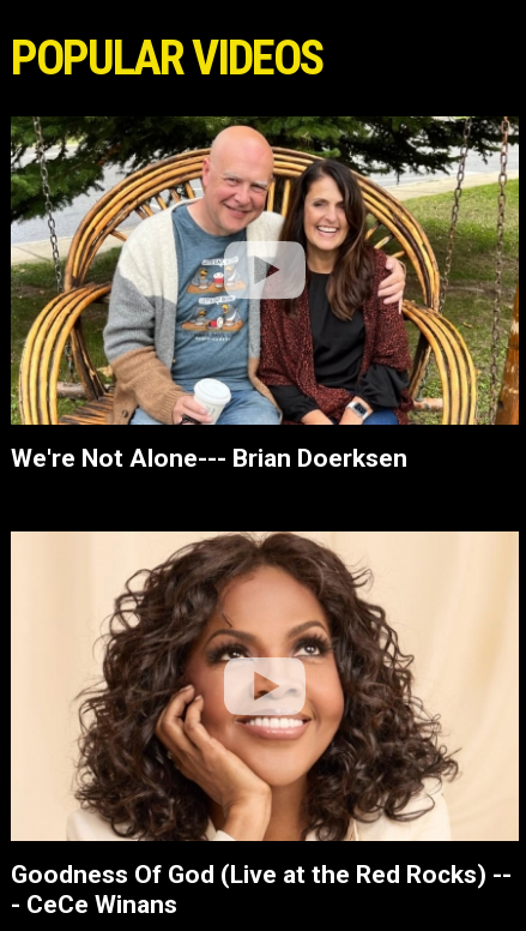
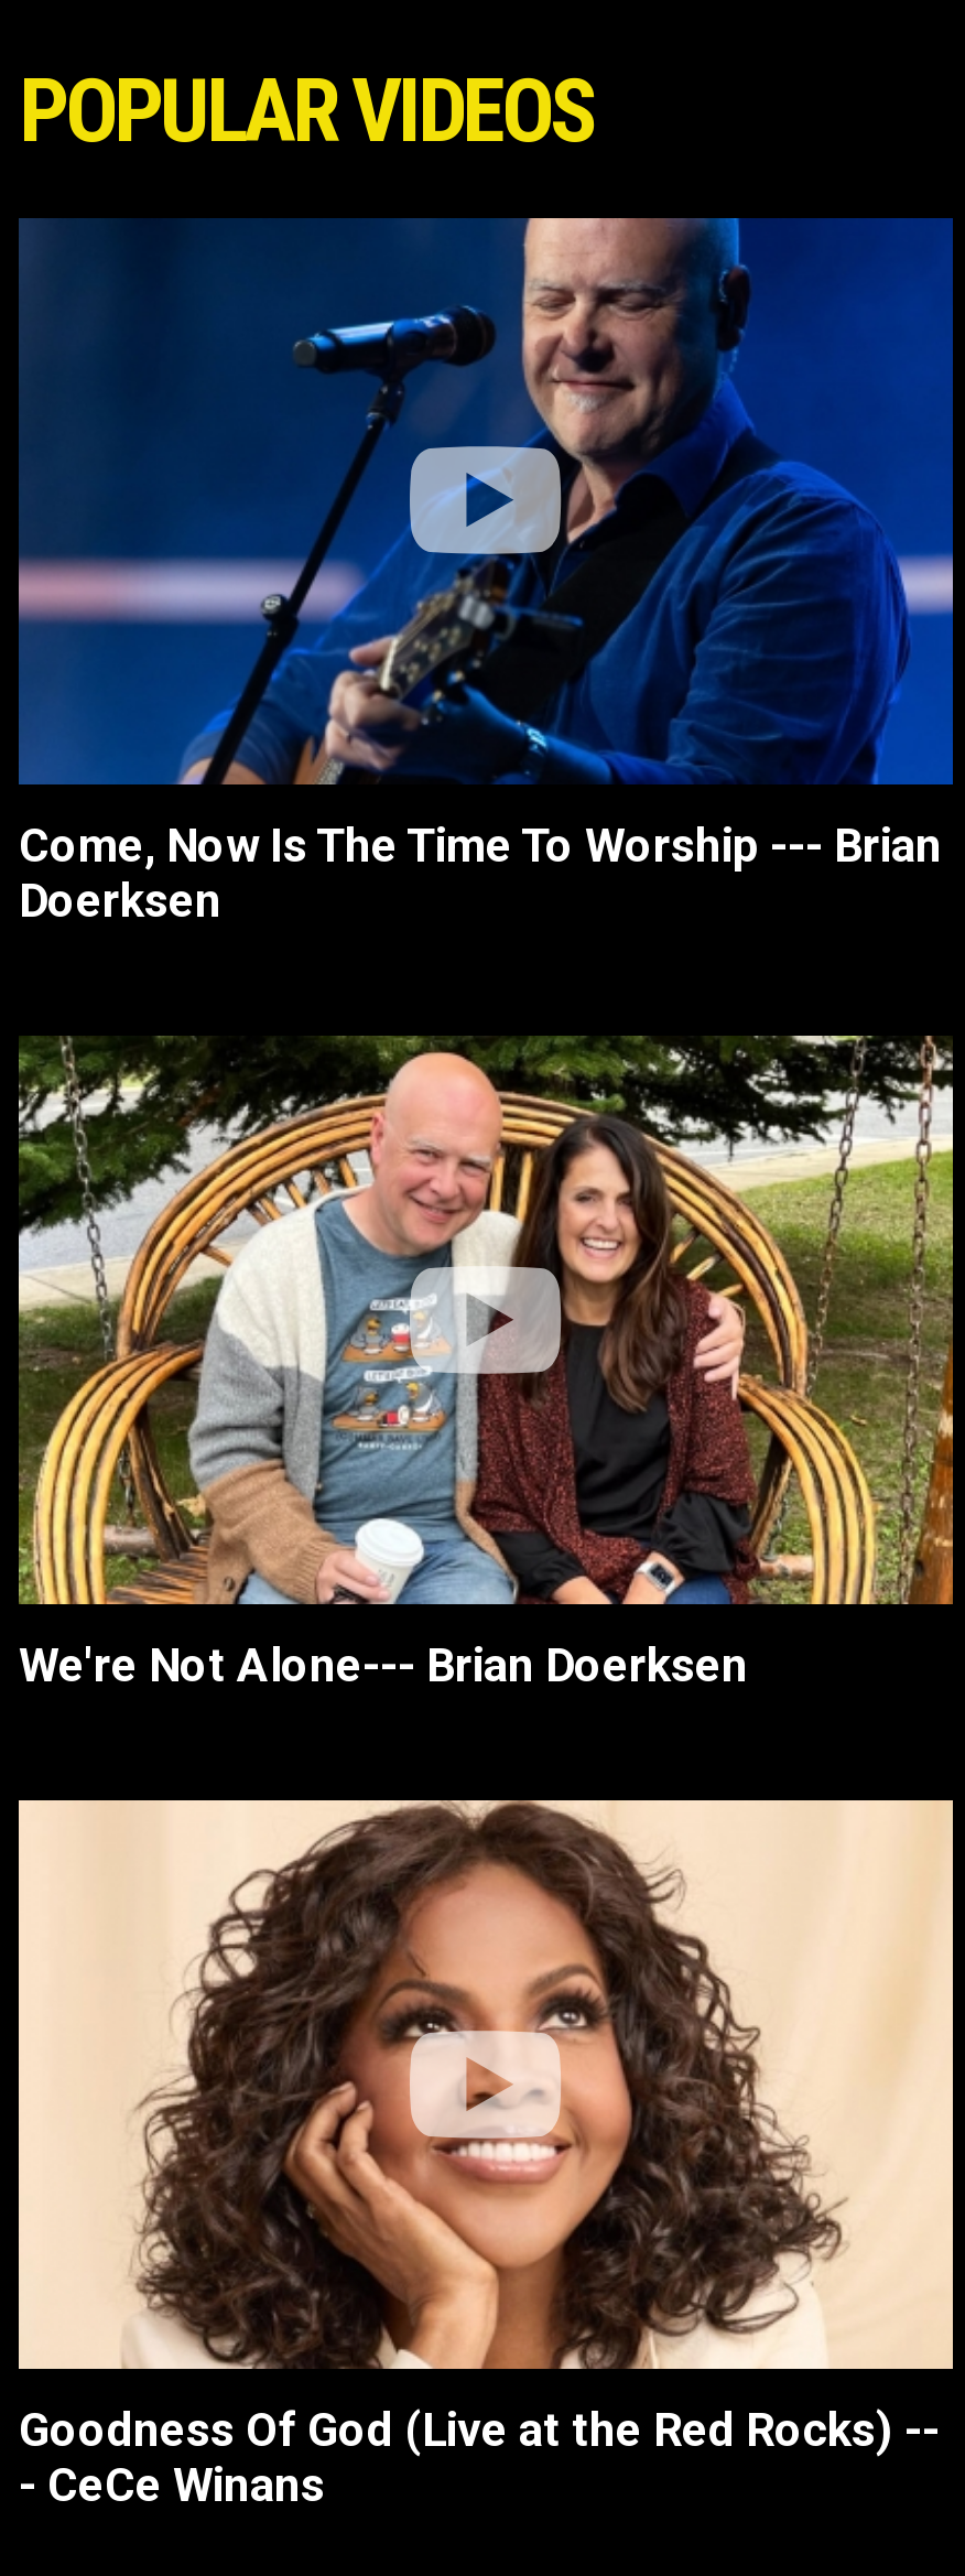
+ [image]
+ Come, Now Is The Time To Worship --- Brian
+ Doerksen
